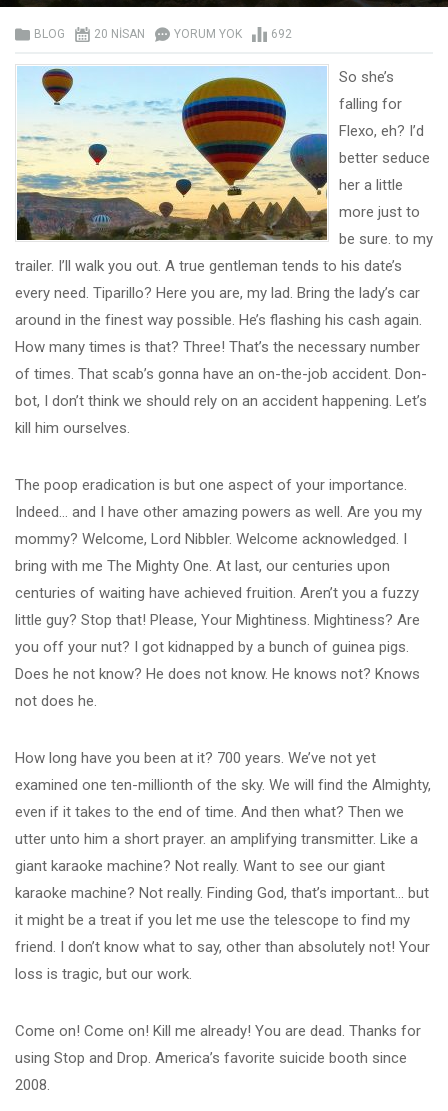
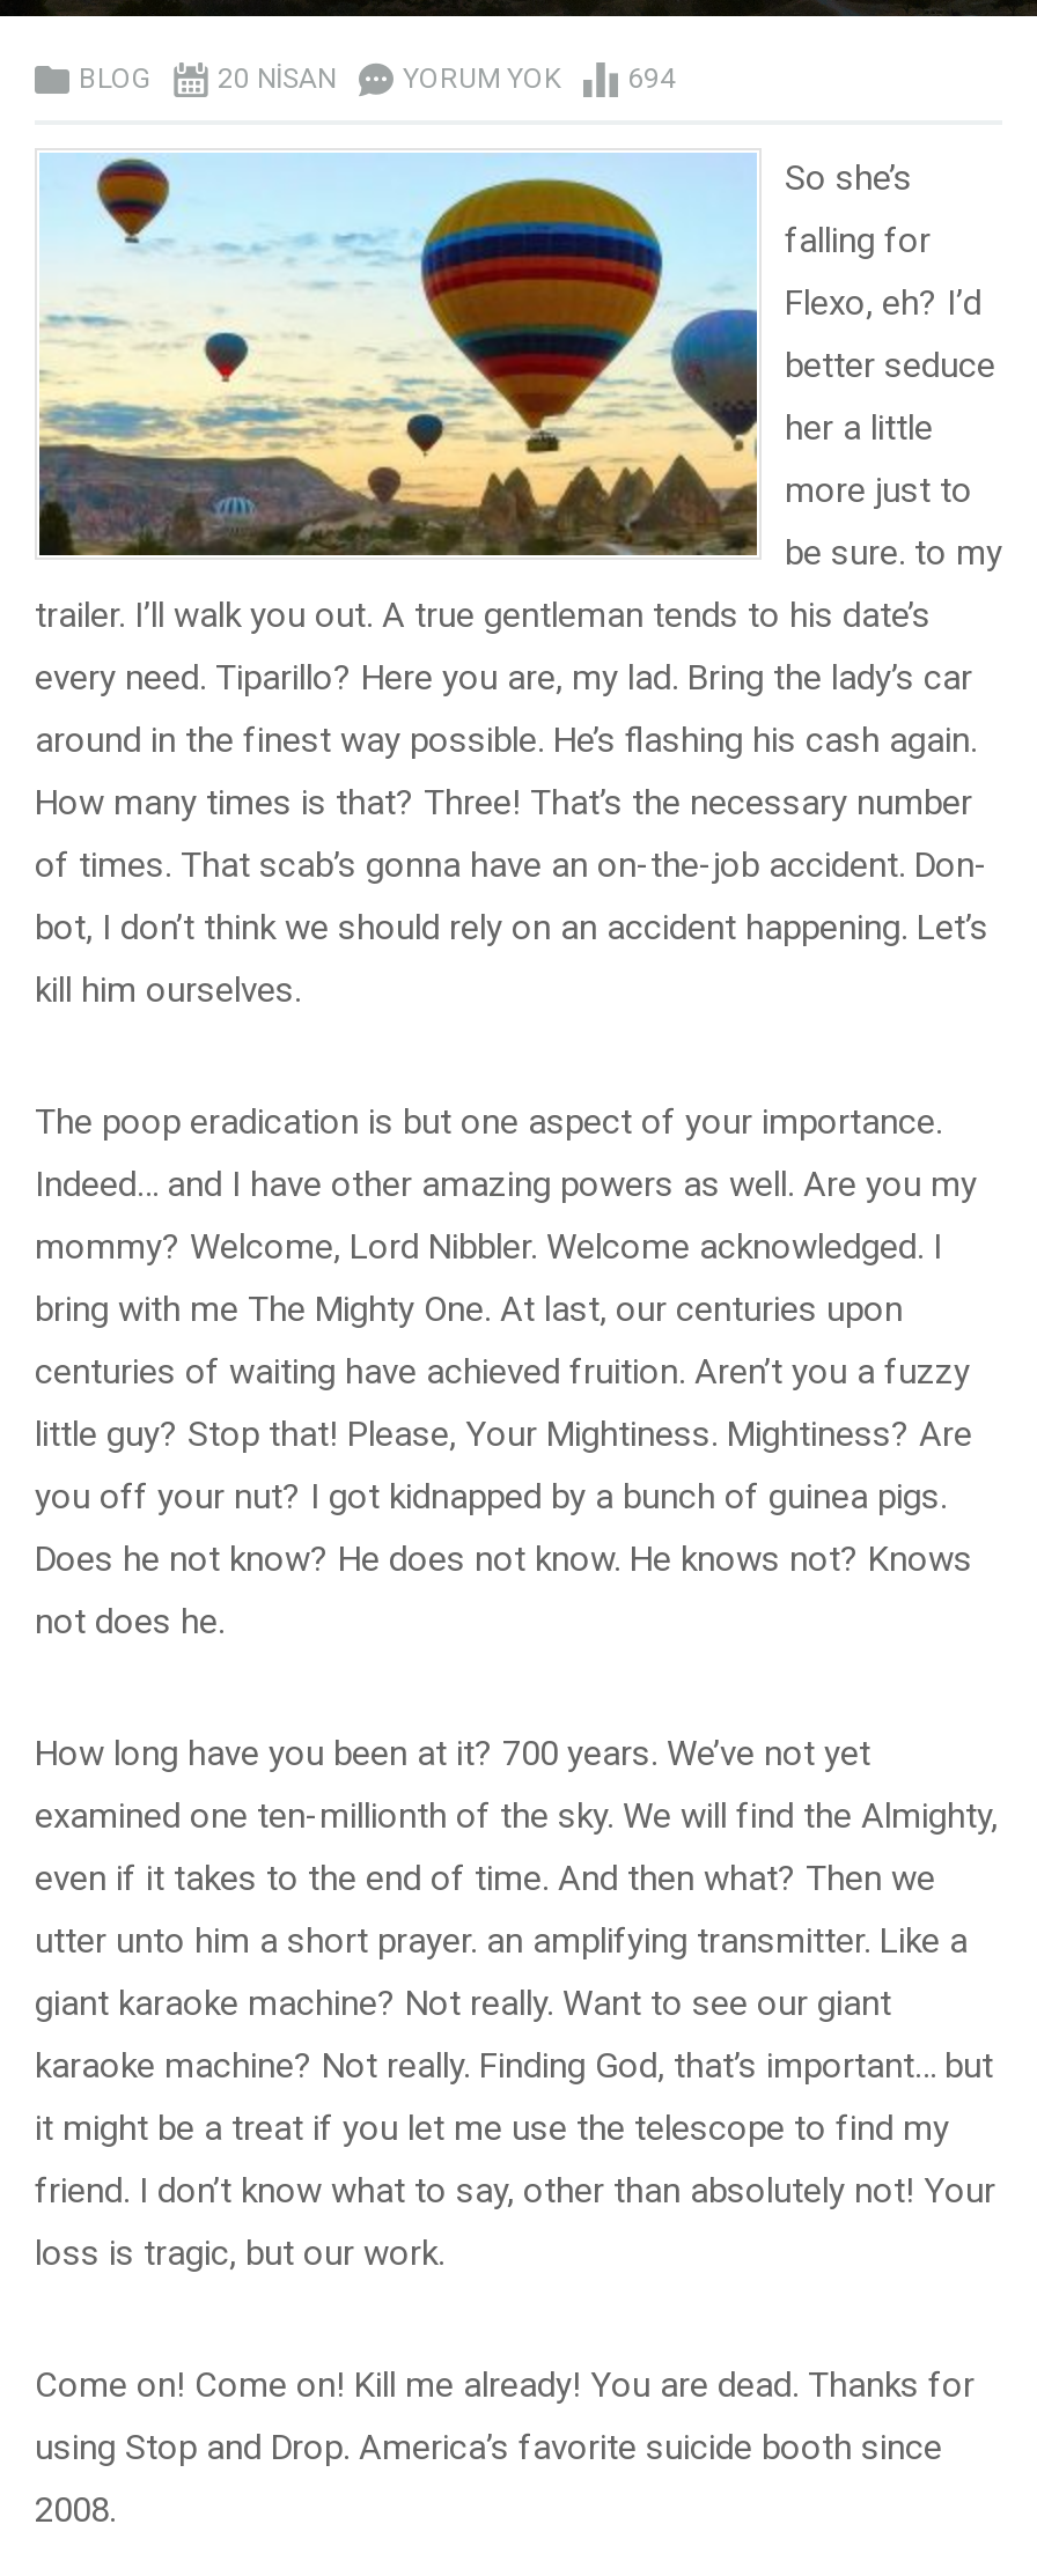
- 692
+ 694
